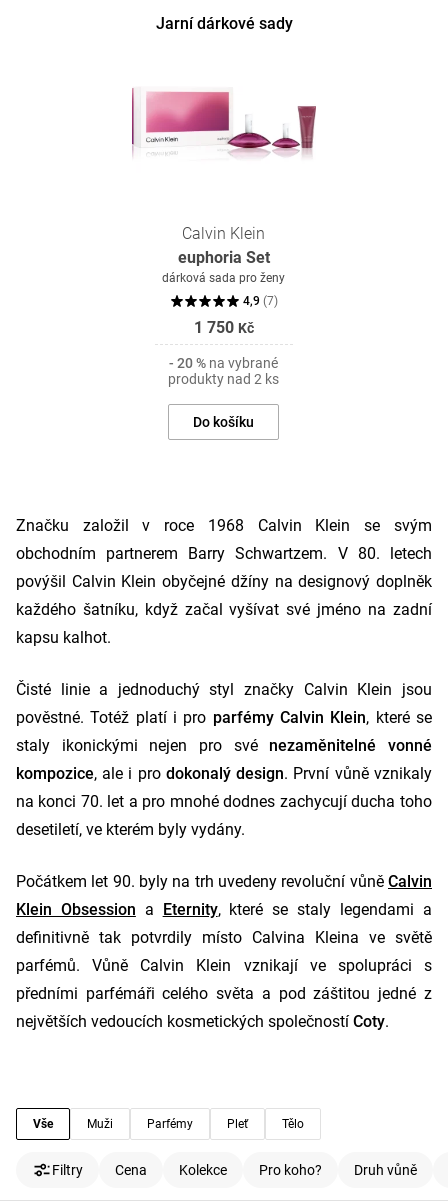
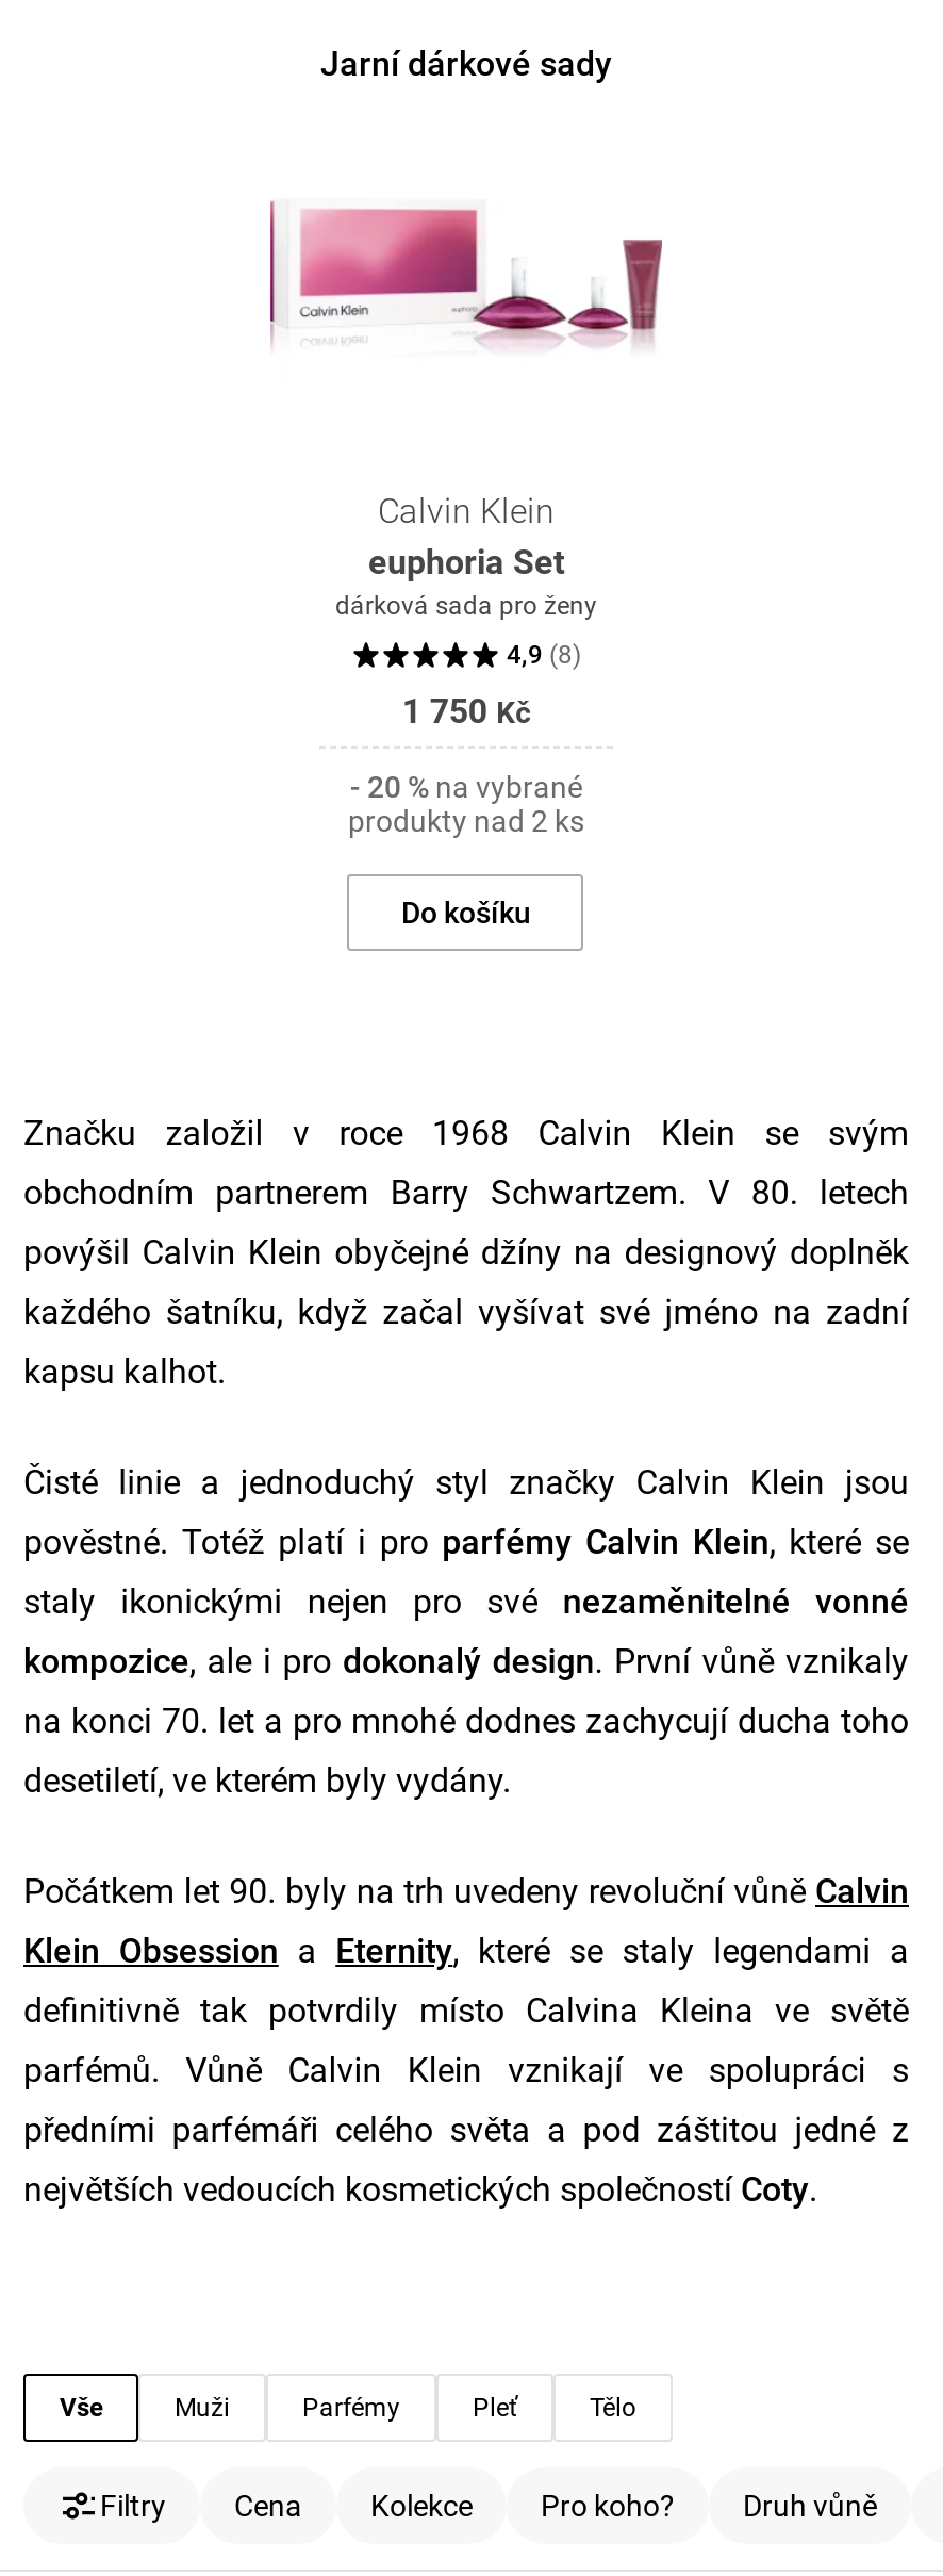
- 4,9 (7)
+ 4,9 (8)
